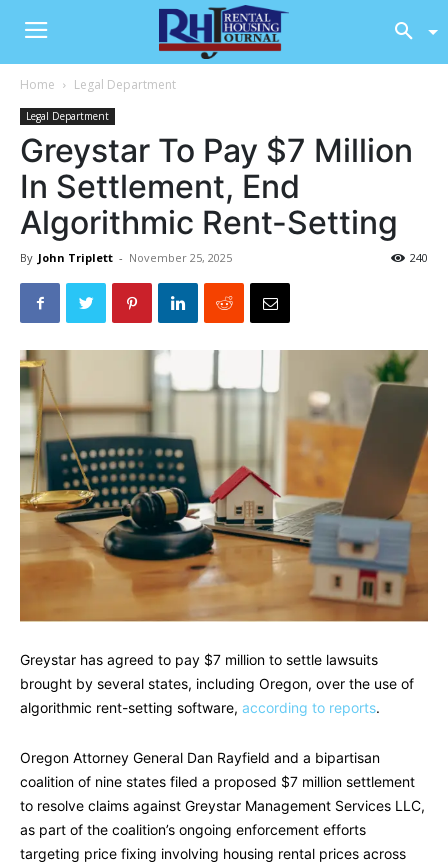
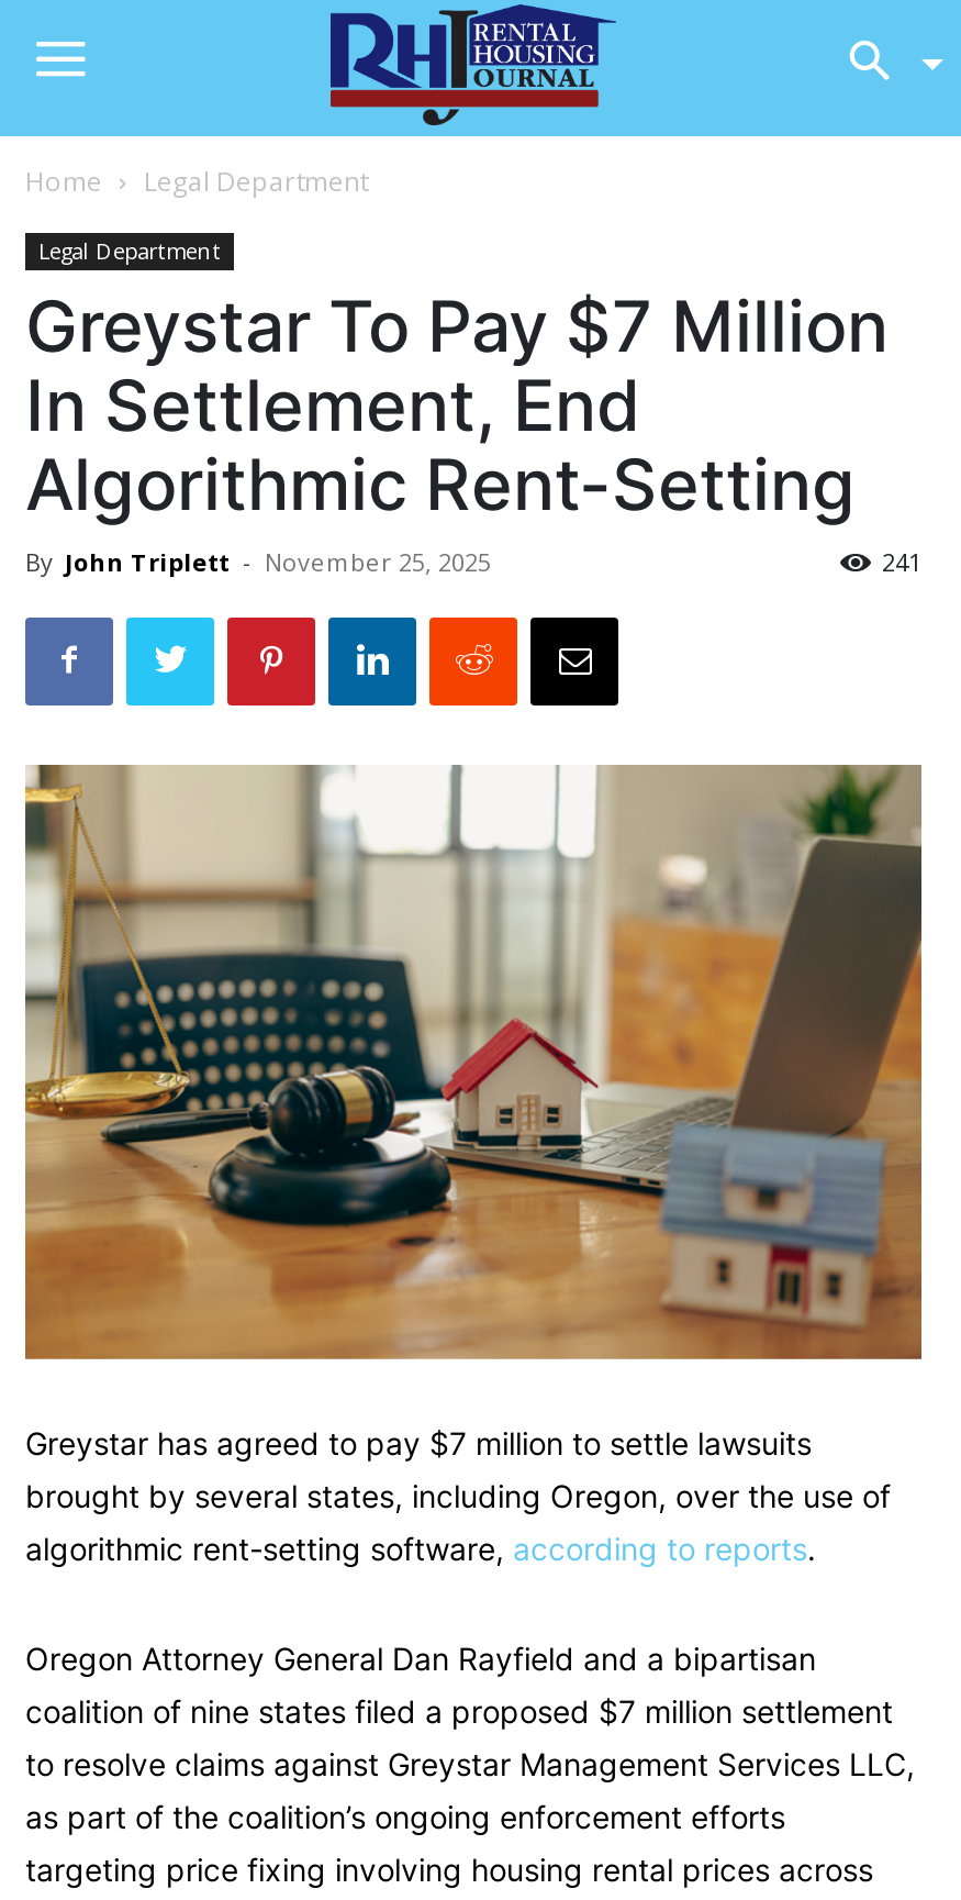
- 240
+ 241
